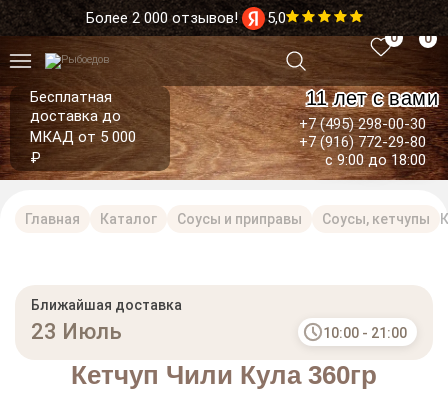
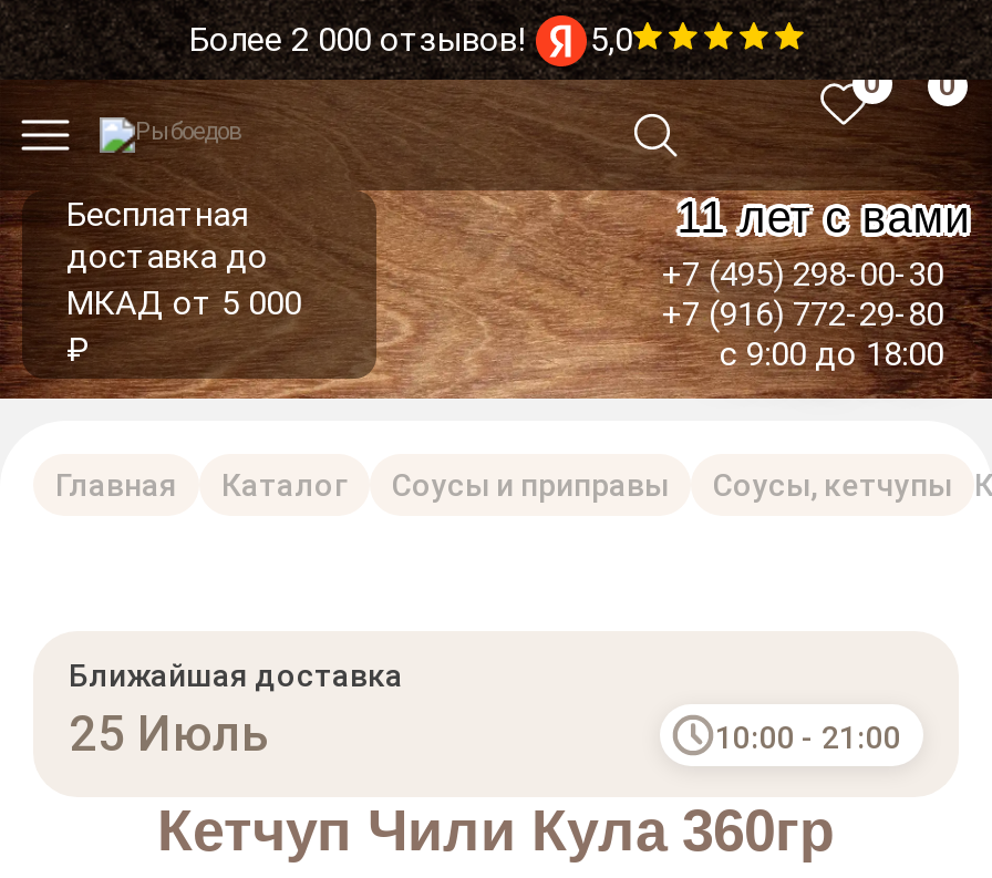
- 23 Июль
+ 25 Июль
